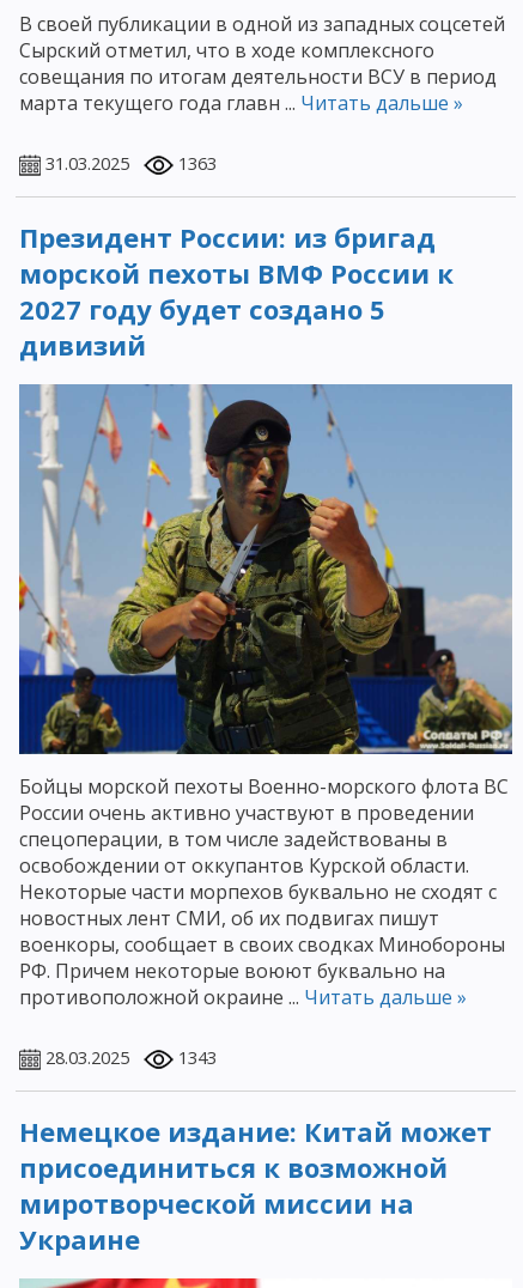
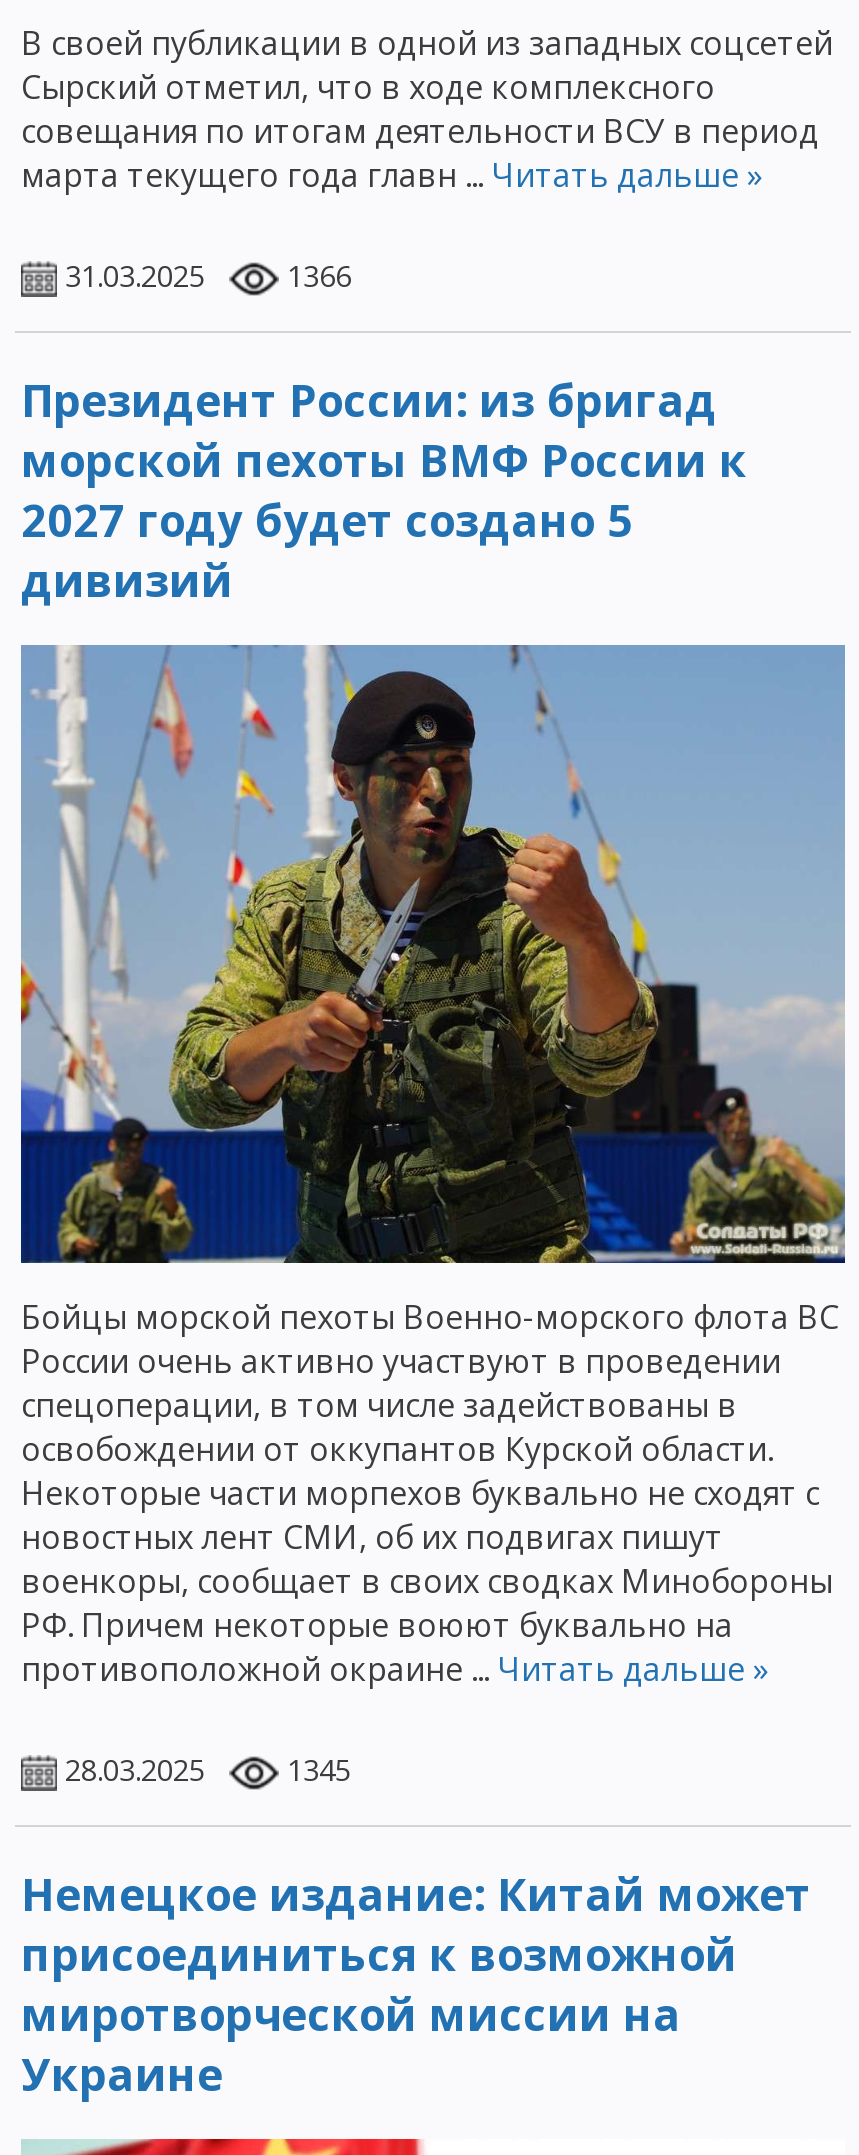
- 1363
+ 1366

- 1343
+ 1345
